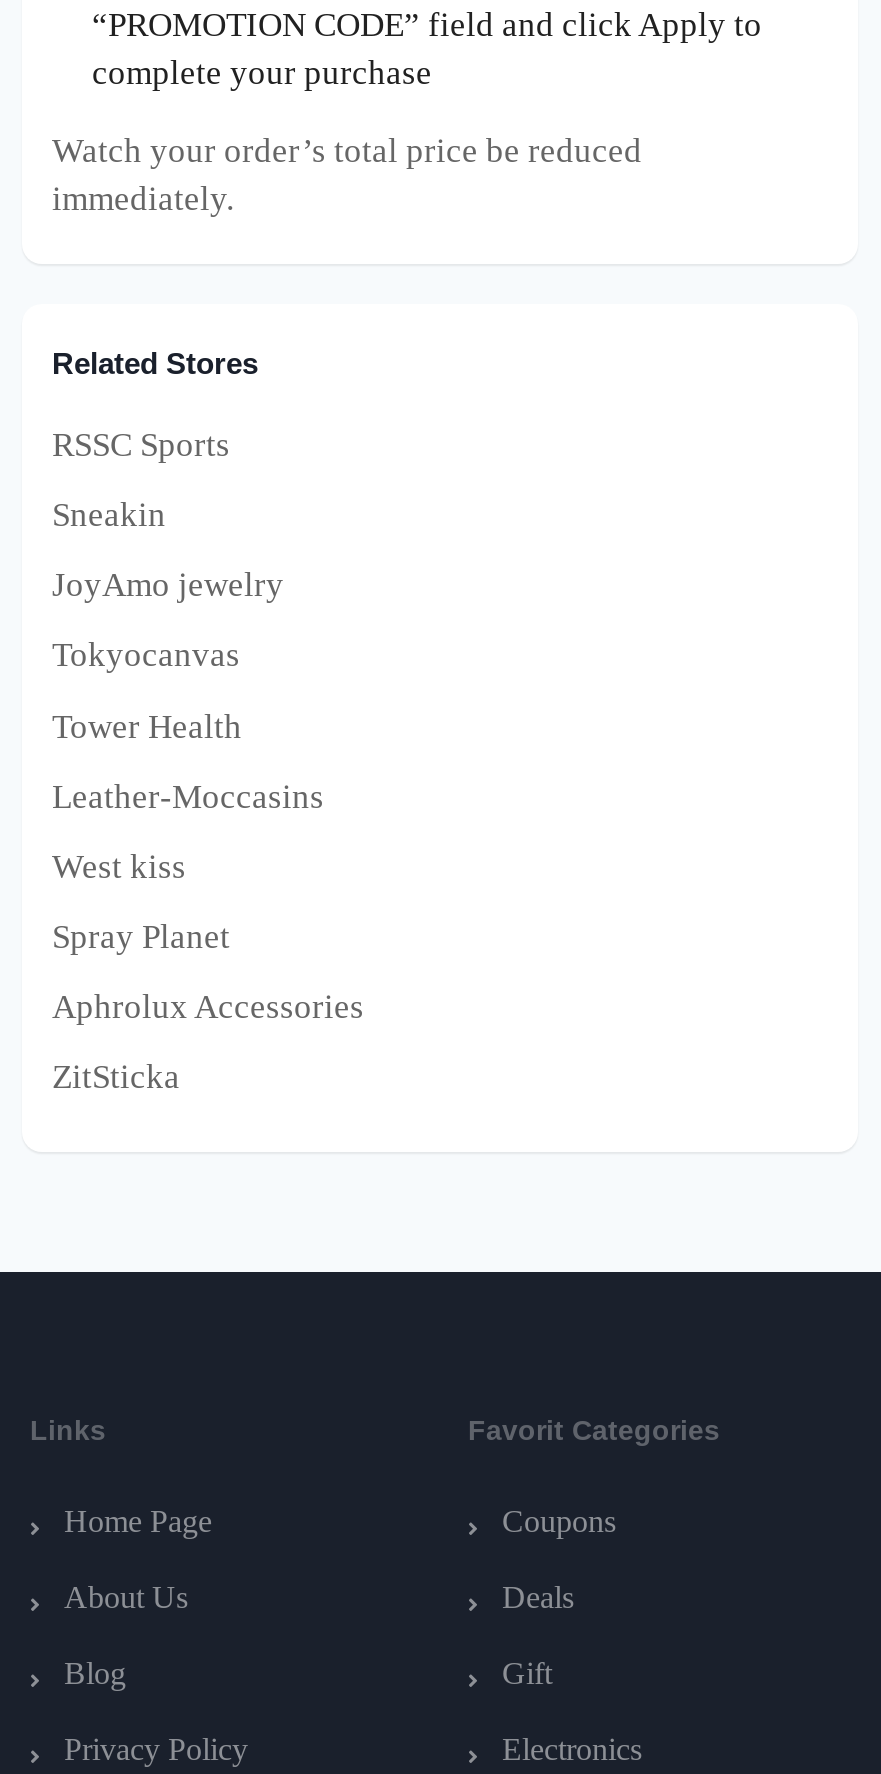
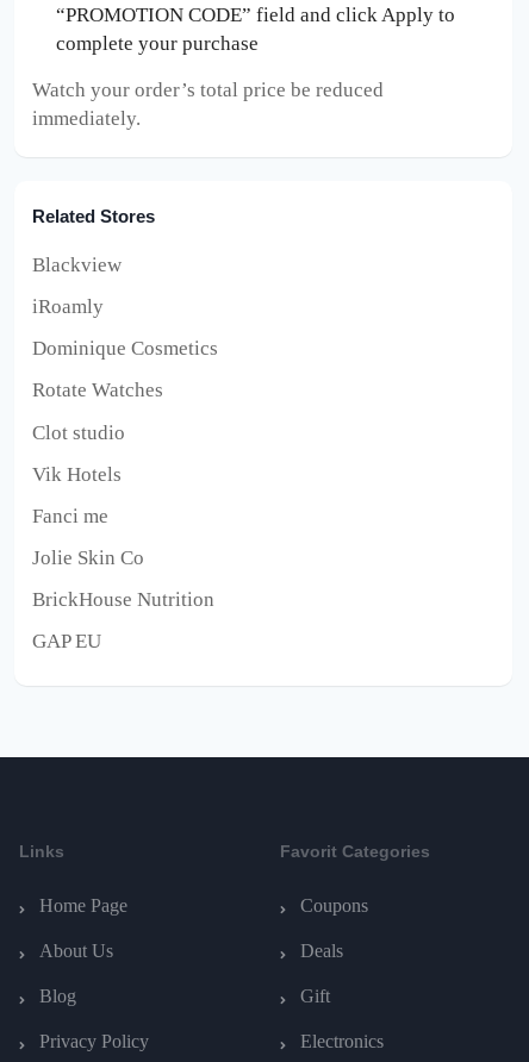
- RSSC Sports
+ Blackview

- Sneakin
+ iRoamly

- JoyAmo jewelry
+ Dominique Cosmetics

- Tokyocanvas
+ Rotate Watches

- Tower Health
+ Clot studio

- Leather-Moccasins
+ Vik Hotels

- West kiss
+ Fanci me

- Spray Planet
+ Jolie Skin Co

- Aphrolux Accessories
+ BrickHouse Nutrition

- ZitSticka
+ GAP EU
